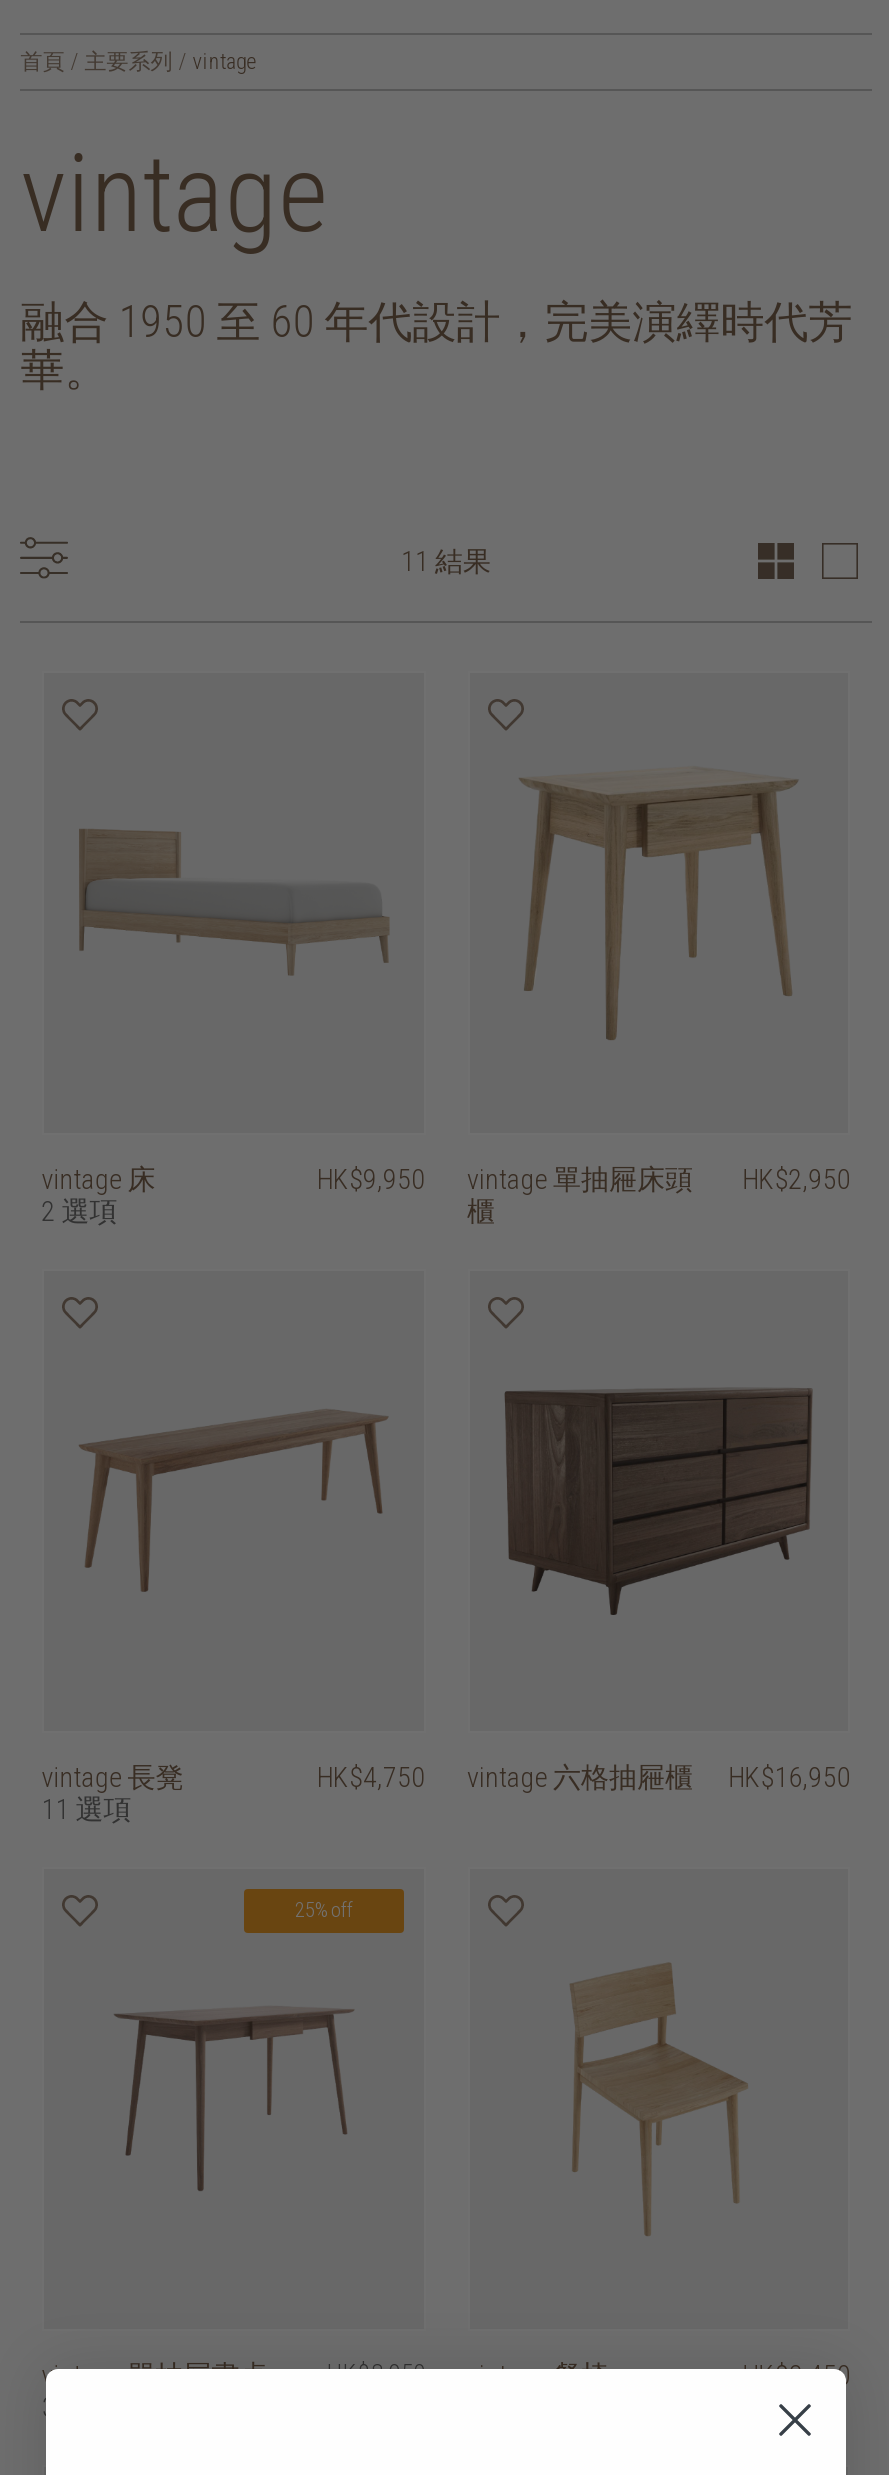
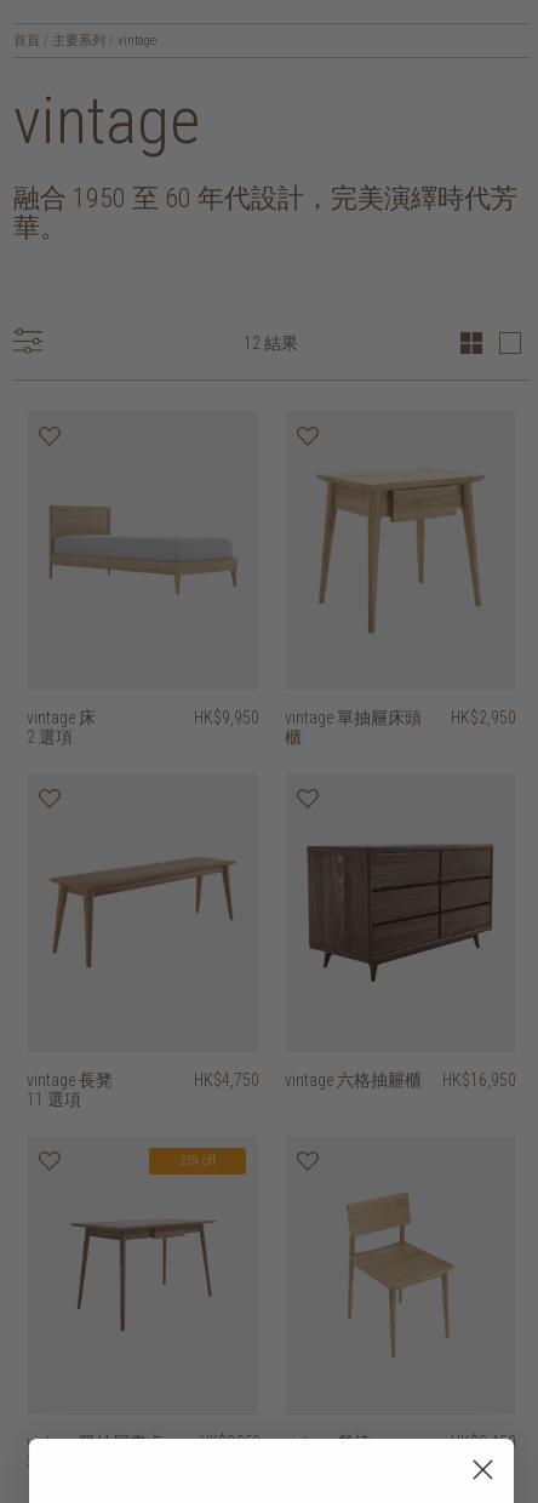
- 11 結果
+ 12 結果
